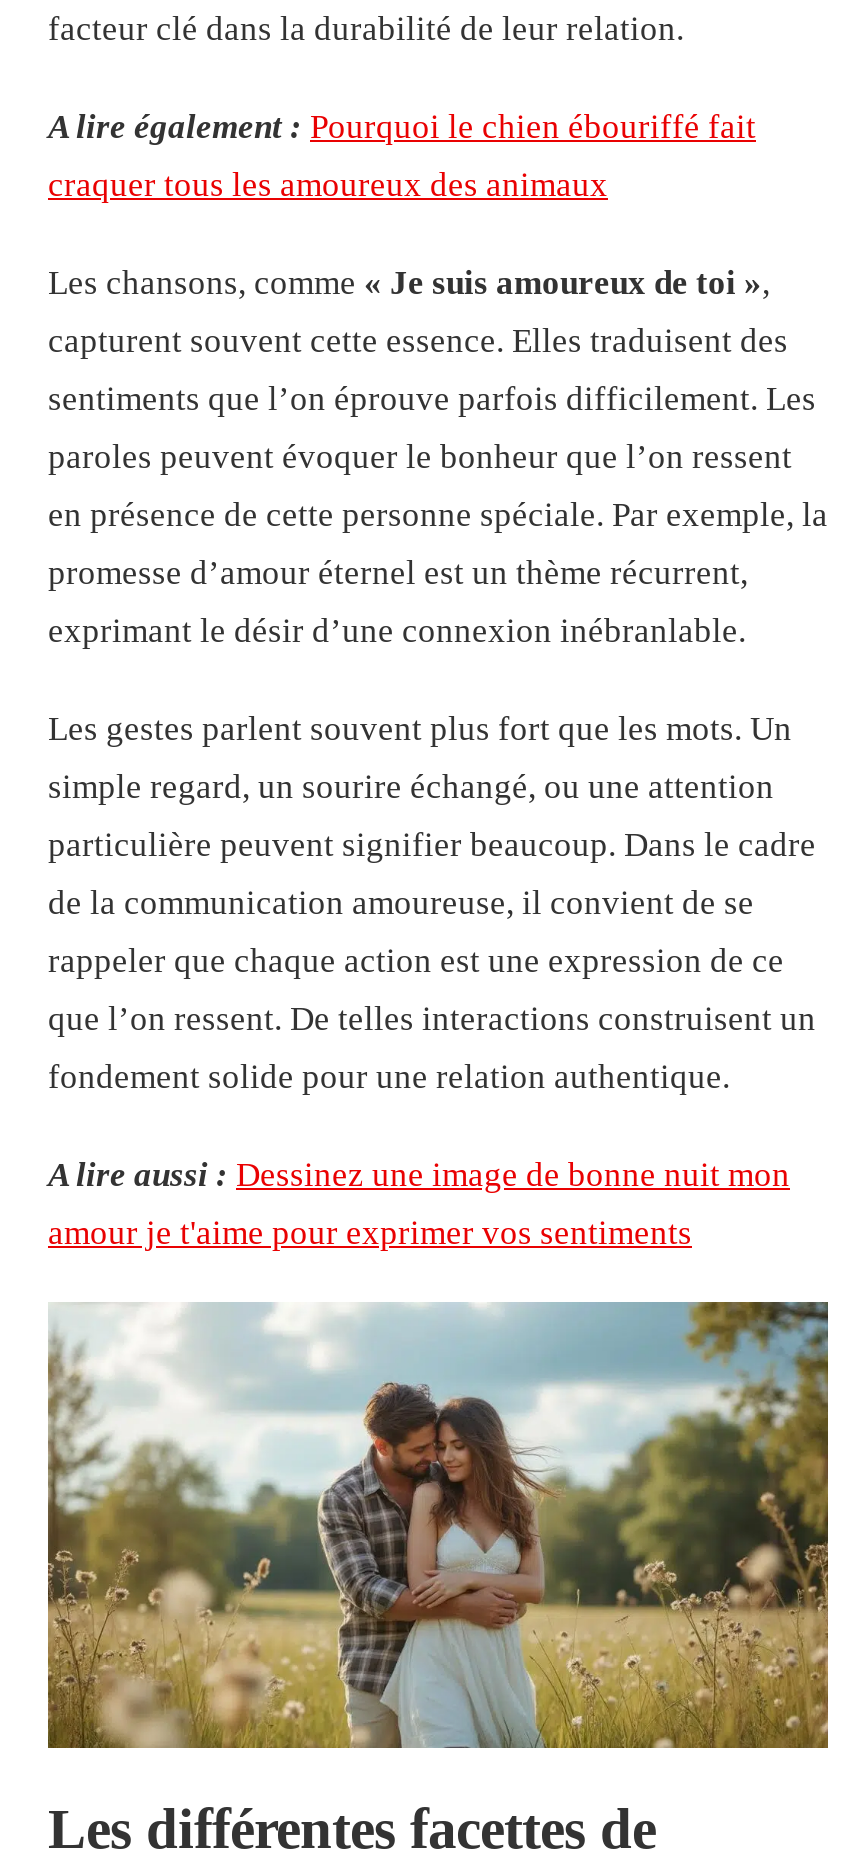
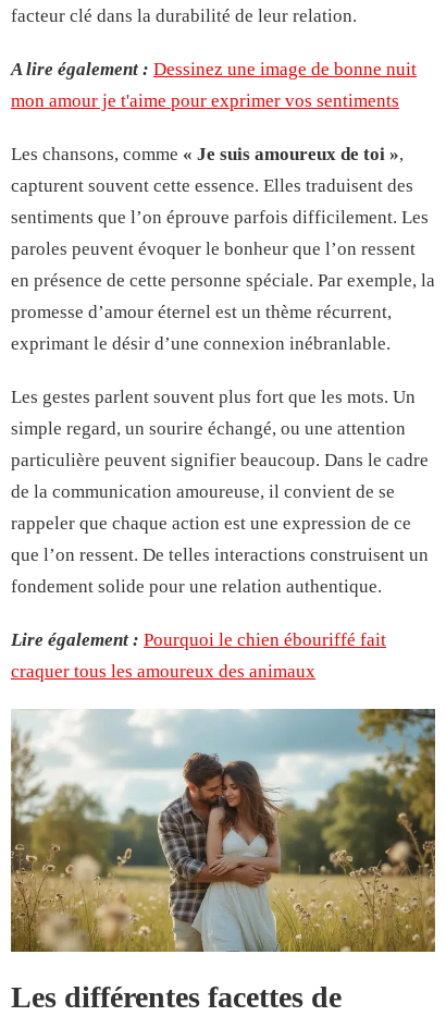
+ mon amour je t'aime pour exprimer vos sentiments

- A lire également : Pourquoi le chien ébouriffé fait
+ A lire également : Dessinez une image de bonne nuit

moved down: craquer tous les amoureux des animaux

- A lire aussi : Dessinez une image de bonne nuit mon
+ Lire également : Pourquoi le chien ébouriffé fait

- amour je t'aime pour exprimer vos sentiments
